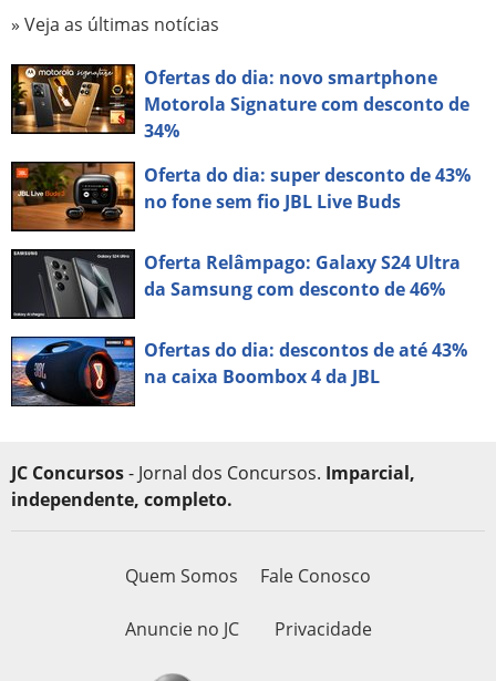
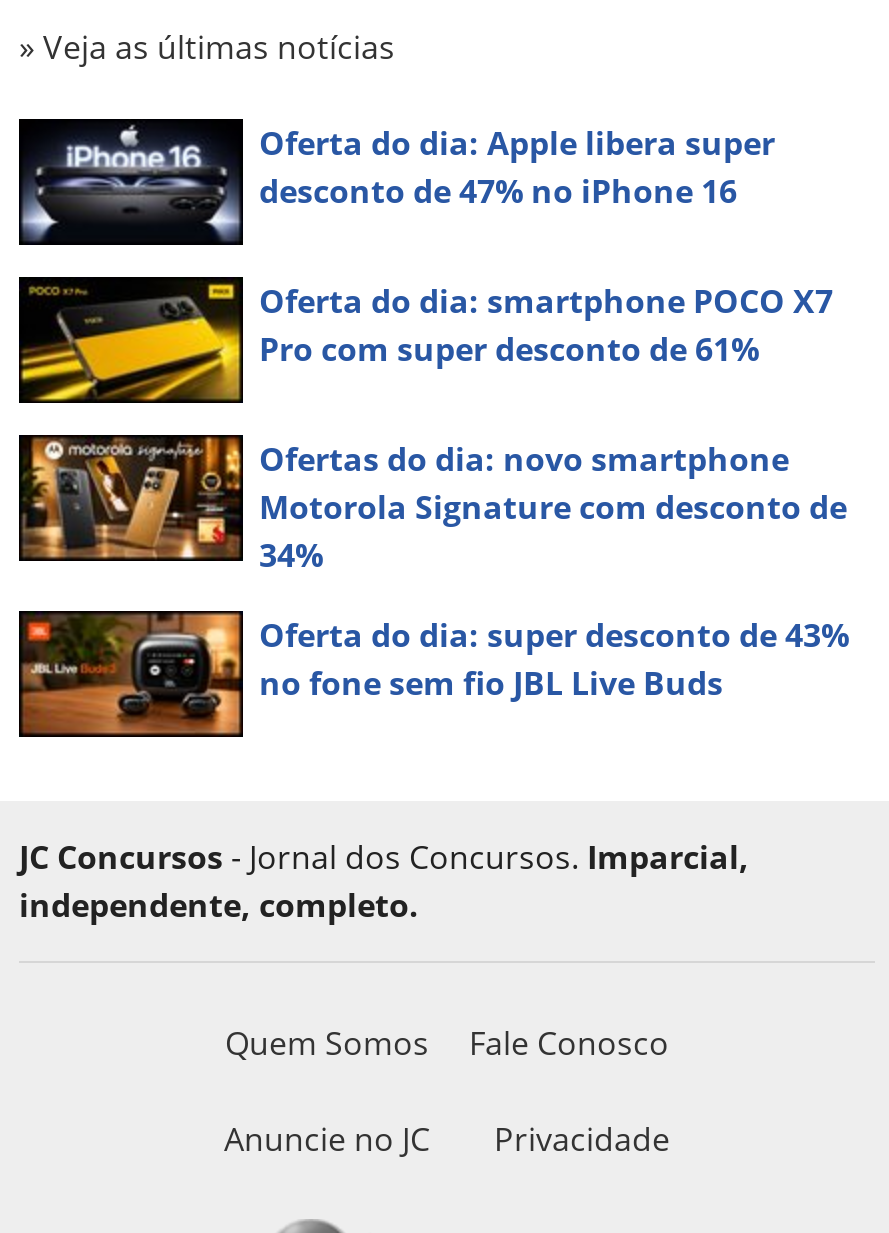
+ [image]

+ [image]
+ Oferta do dia: Apple libera super
+ desconto de 47% no iPhone 16
+ Oferta do dia: smartphone POCO X7
+ Pro com super desconto de 61%

moved down: [image] | Ofertas do dia: novo smartphone | Motorola Signature com desconto de | 34% | Oferta do dia: super desconto de 43% | no fone sem fio JBL Live Buds

- [image]
- Oferta Relâmpago: Galaxy S24 Ultra
- da Samsung com desconto de 46%
- Ofertas do dia: descontos de até 43%
- na caixa Boombox 4 da JBL

- [image]
